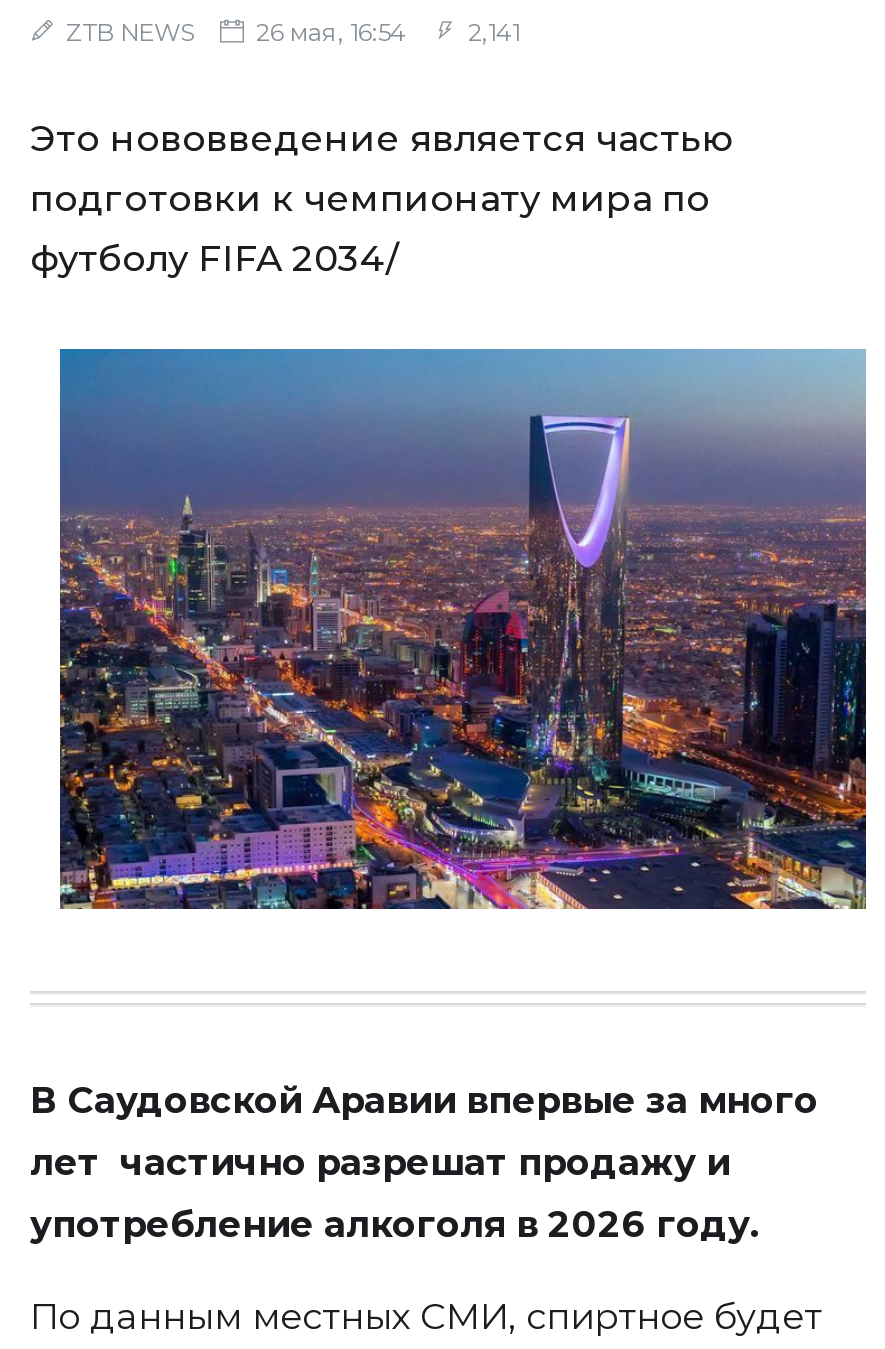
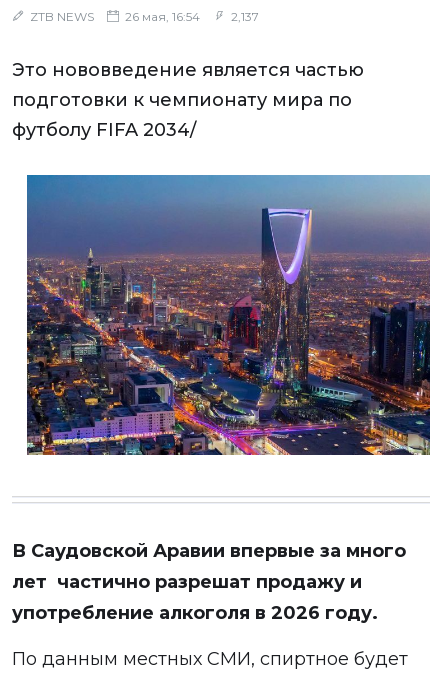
- ZTB NEWS 26 мая, 16:54 2,141
+ ZTB NEWS 26 мая, 16:54 2,137
